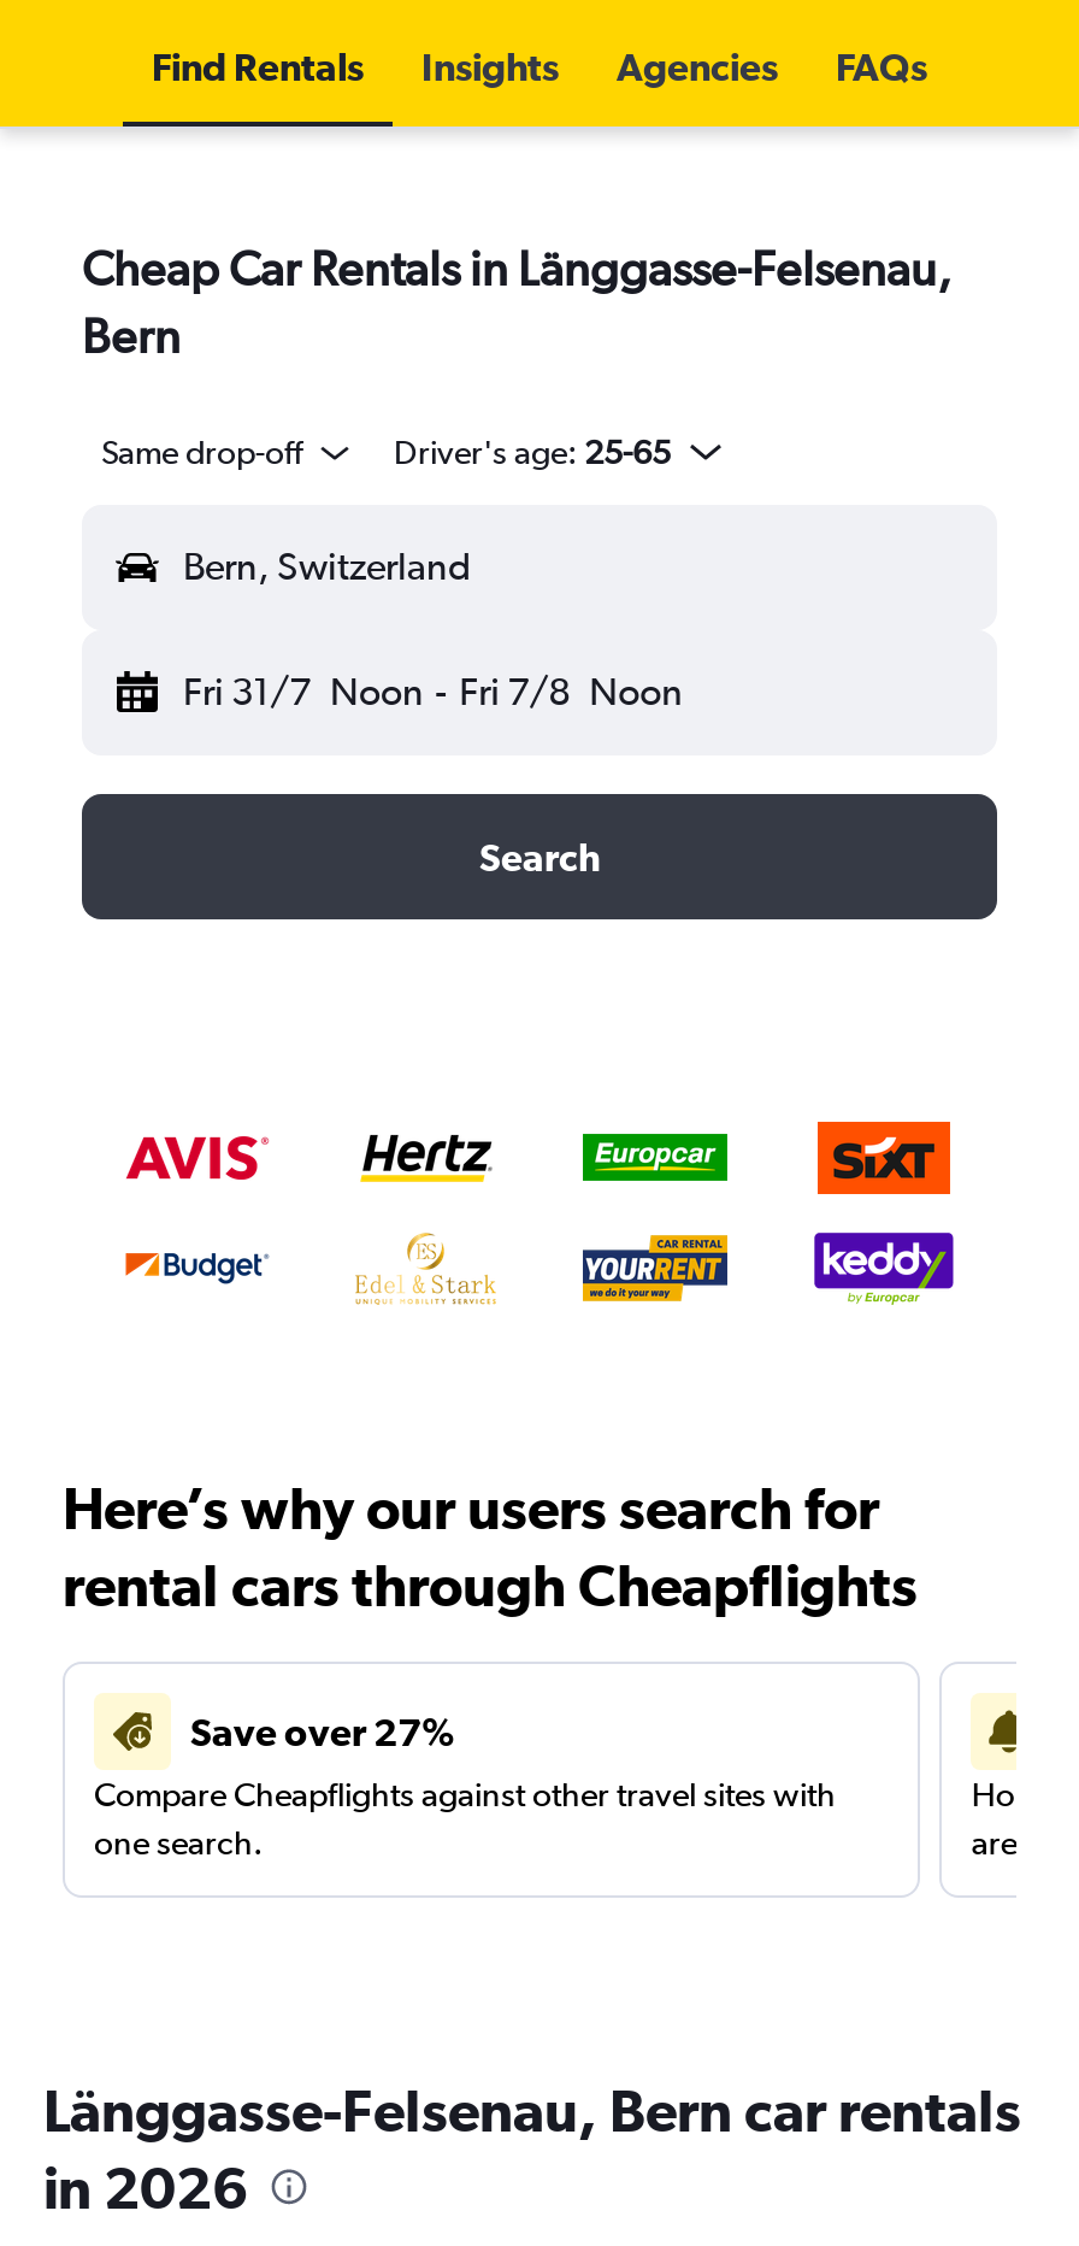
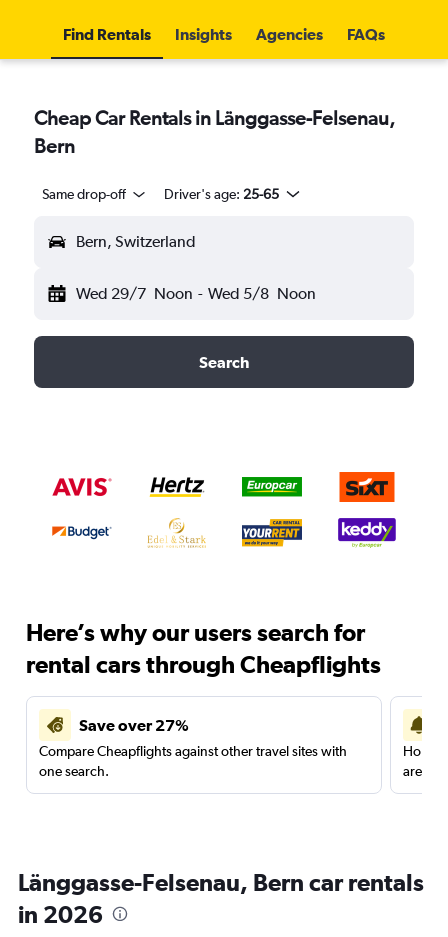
- Fri 31/7 Noon - Fri 7/8 Noon
+ Wed 29/7 Noon - Wed 5/8 Noon
